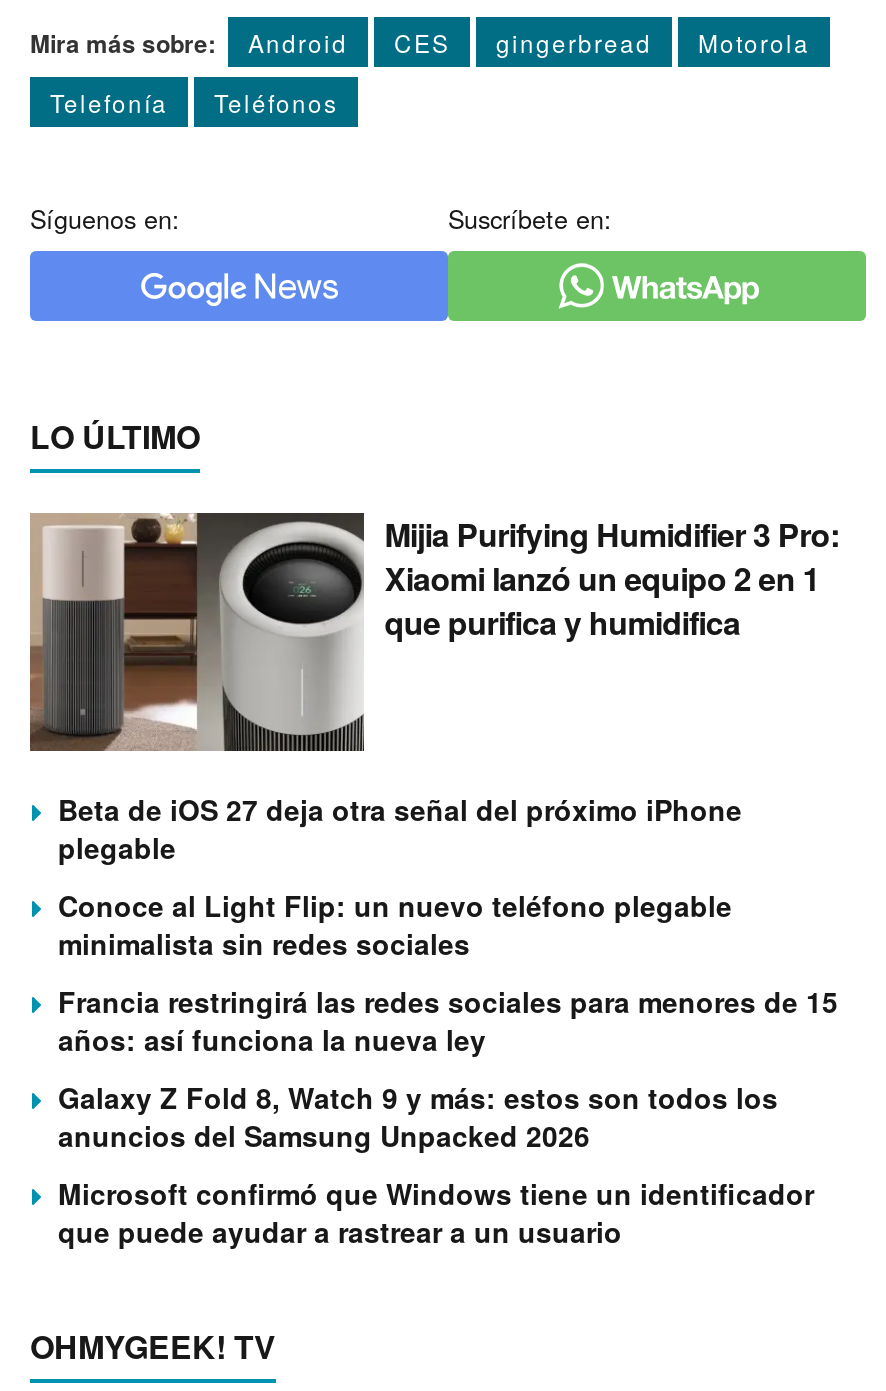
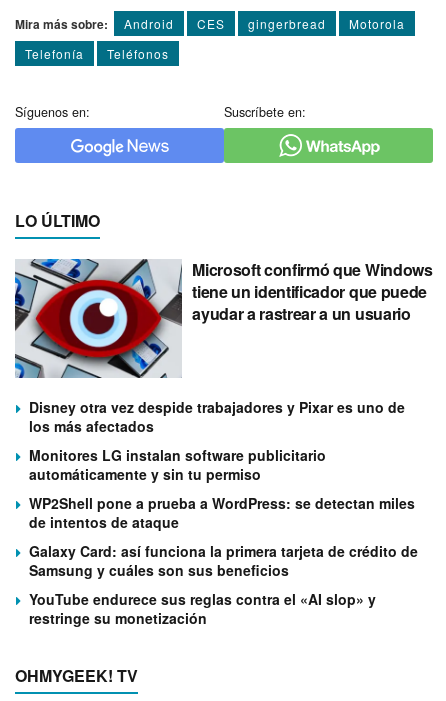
- [image]
- Mijia Purifying Humidifier 3 Pro:
- Xiaomi lanzó un equipo 2 en 1
- que purifica y humidifica
+ [image]
+ Microsoft confirmó que Windows
+ tiene un identificador que puede
+ ayudar a rastrear a un usuario

- Beta de iOS 27 deja otra señal del próximo iPhone
- plegable
- Conoce al Light Flip: un nuevo teléfono plegable
- minimalista sin redes sociales
- Francia restringirá las redes sociales para menores de 15
- años: así funciona la nueva ley
- Galaxy Z Fold 8, Watch 9 y más: estos son todos los
- anuncios del Samsung Unpacked 2026
- Microsoft confirmó que Windows tiene un identificador
- que puede ayudar a rastrear a un usuario
+ Disney otra vez despide trabajadores y Pixar es uno de
+ los más afectados
+ Monitores LG instalan software publicitario
+ automáticamente y sin tu permiso
+ WP2Shell pone a prueba a WordPress: se detectan miles
+ de intentos de ataque
+ Galaxy Card: así funciona la primera tarjeta de crédito de
+ Samsung y cuáles son sus beneficios
+ YouTube endurece sus reglas contra el «AI slop» y
+ restringe su monetización
